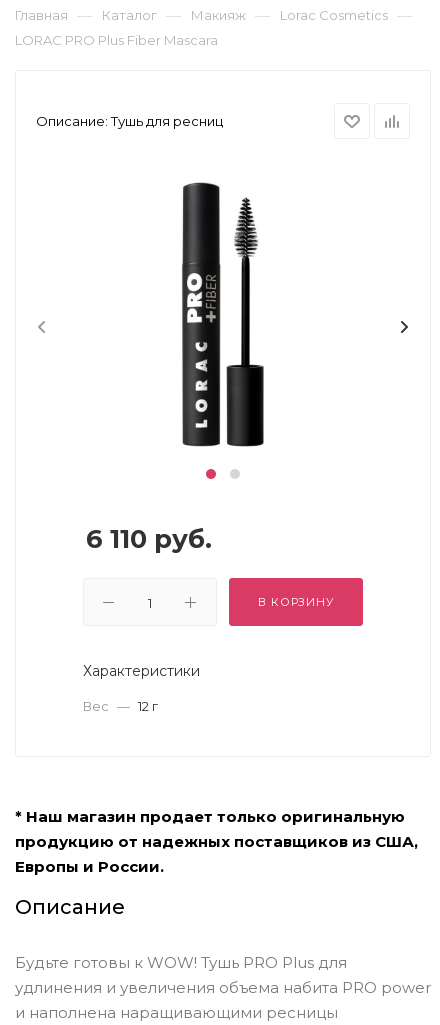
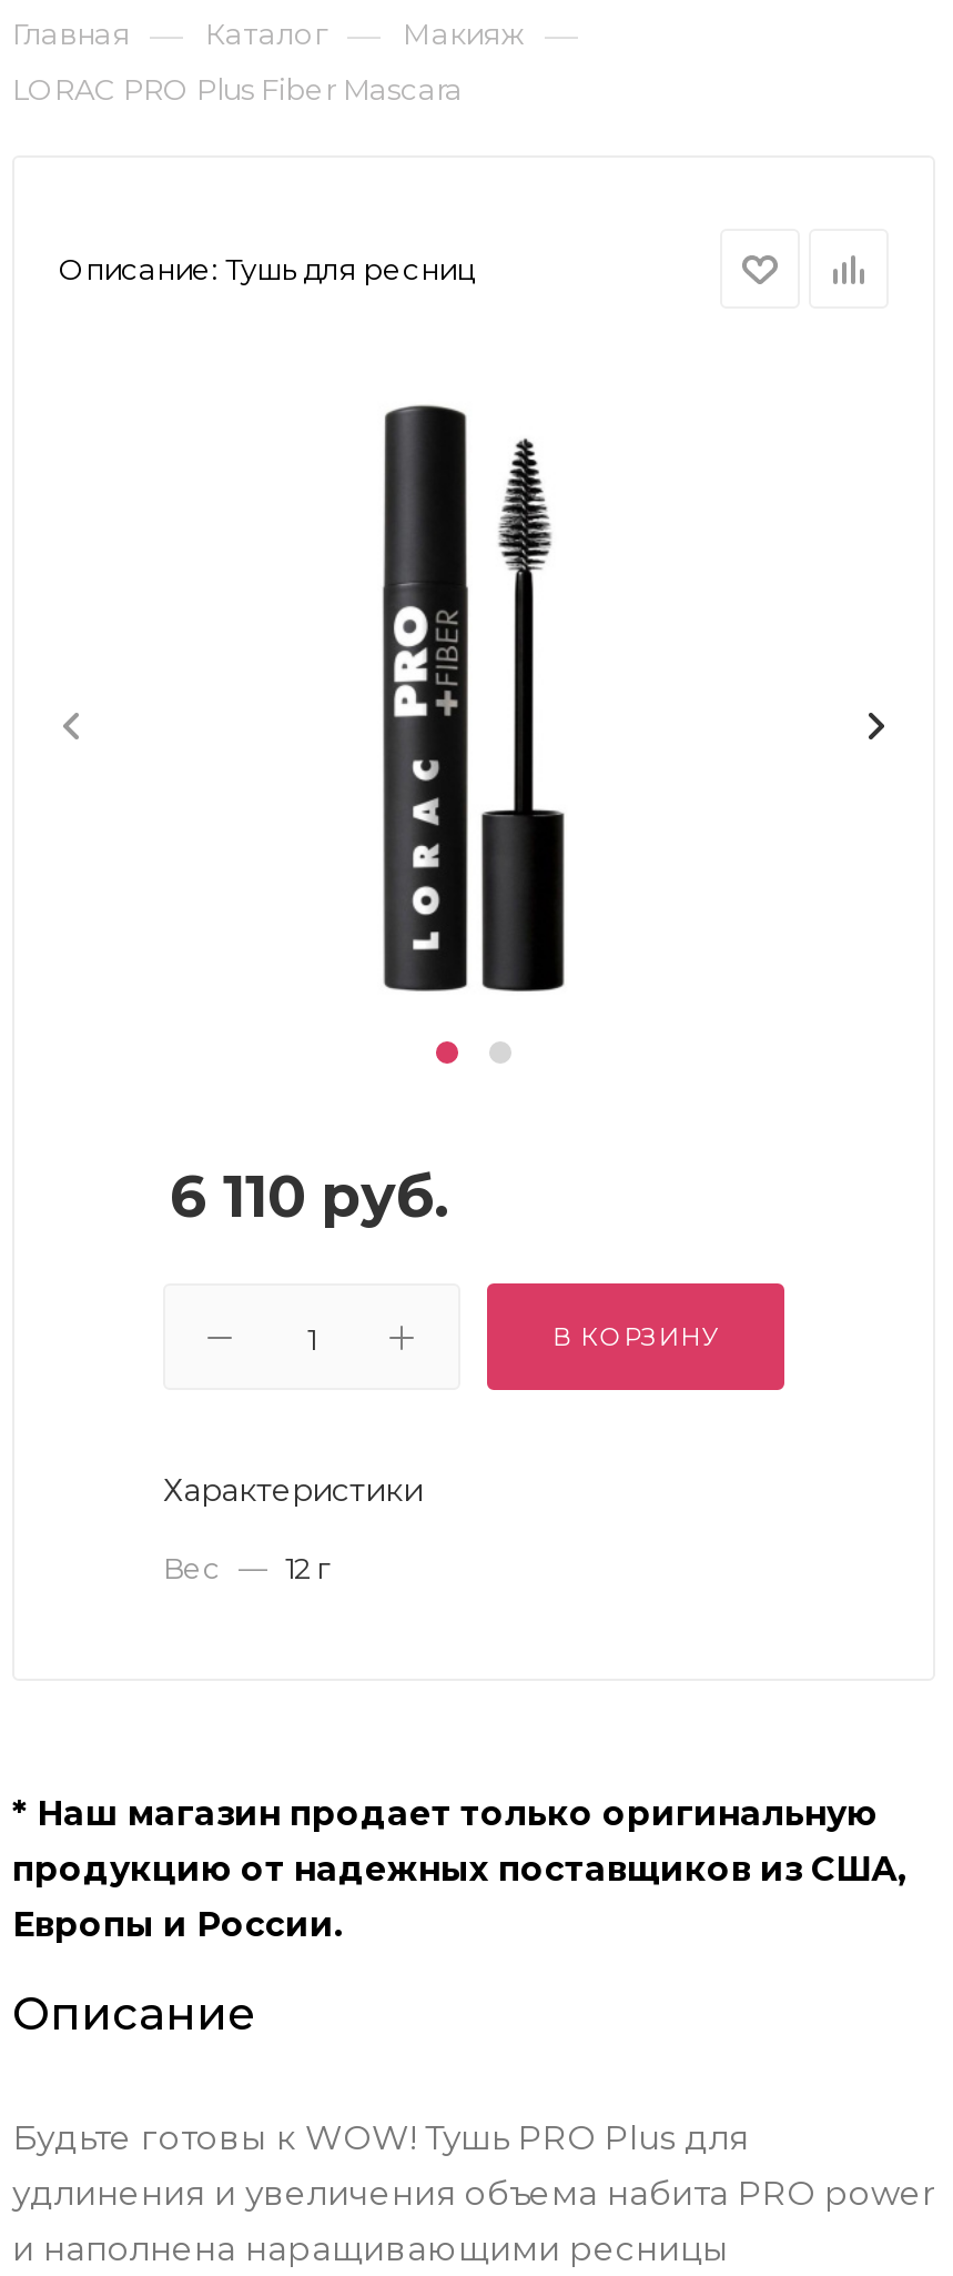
- Lorac Cosmetics —
